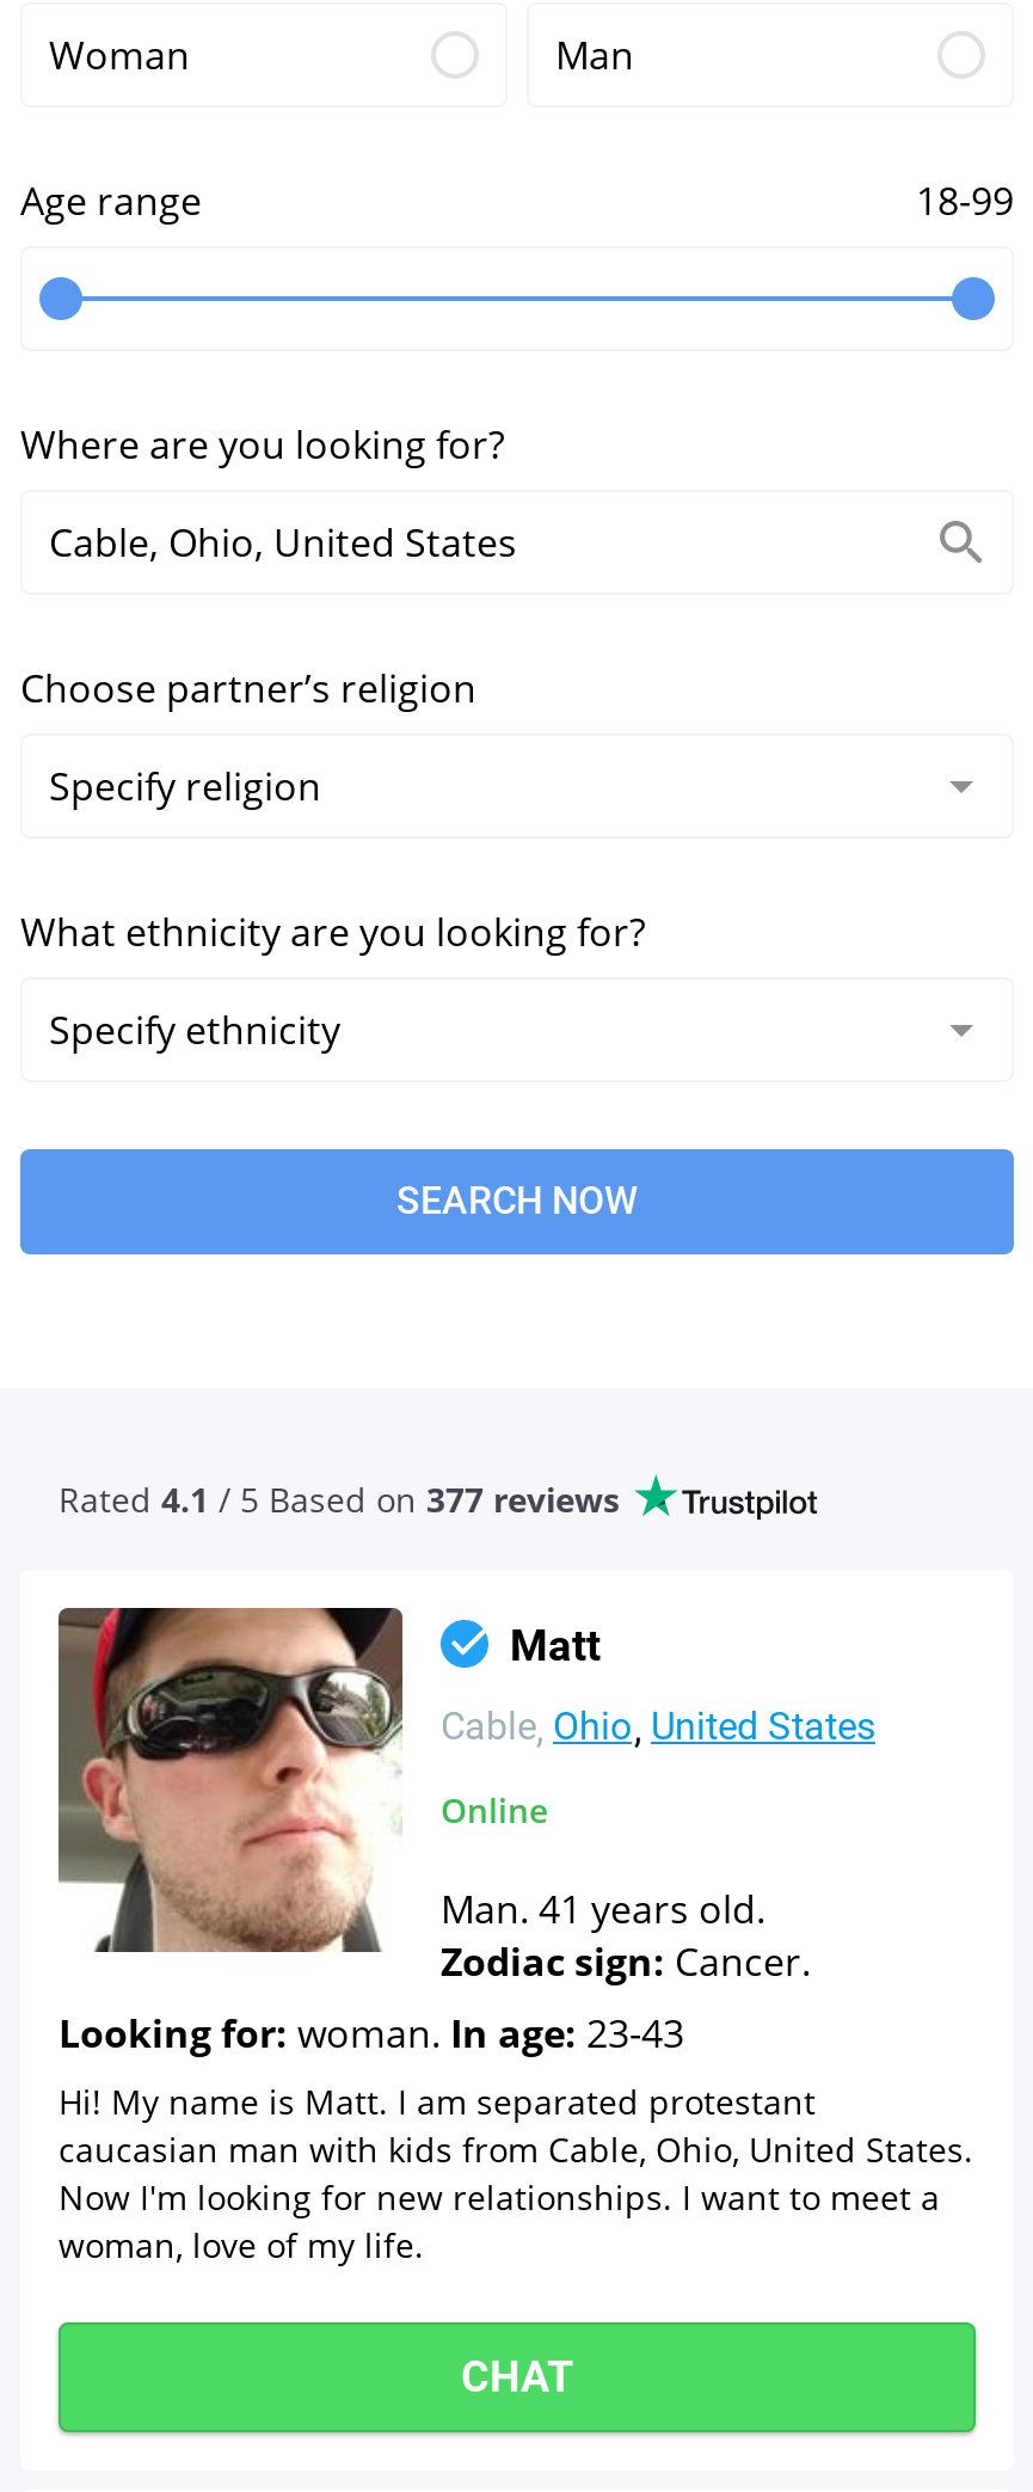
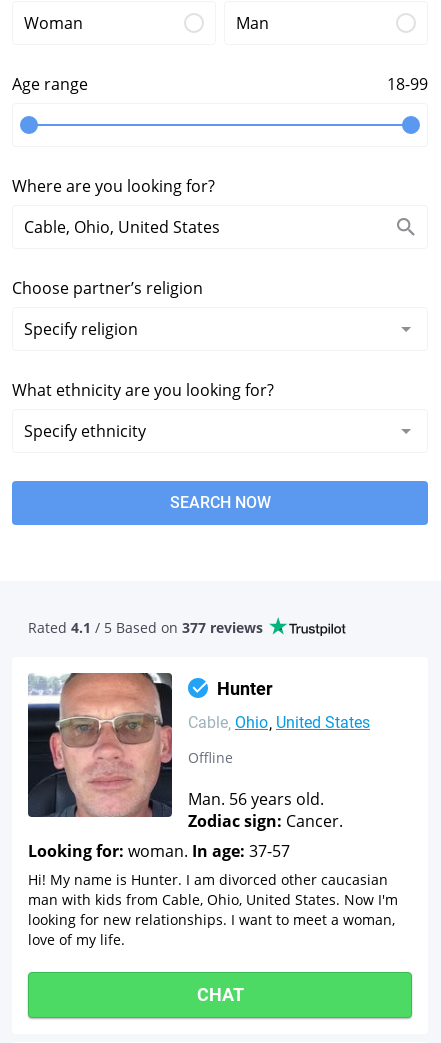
- [image]
- Online
+ [image]
+ Offline

- Matt
+ Hunter

- Man. 41 years old.
+ Man. 56 years old.

- Looking for: woman. In age: 23-43
- Hi! My name is Matt. I am separated protestant
- caucasian man with kids from Cable, Ohio, United States.
- Now I'm looking for new relationships. I want to meet a
- woman, love of my life.
+ Looking for: woman. In age: 37-57
+ Hi! My name is Hunter. I am divorced other caucasian
+ man with kids from Cable, Ohio, United States. Now I'm
+ looking for new relationships. I want to meet a woman,
+ love of my life.
